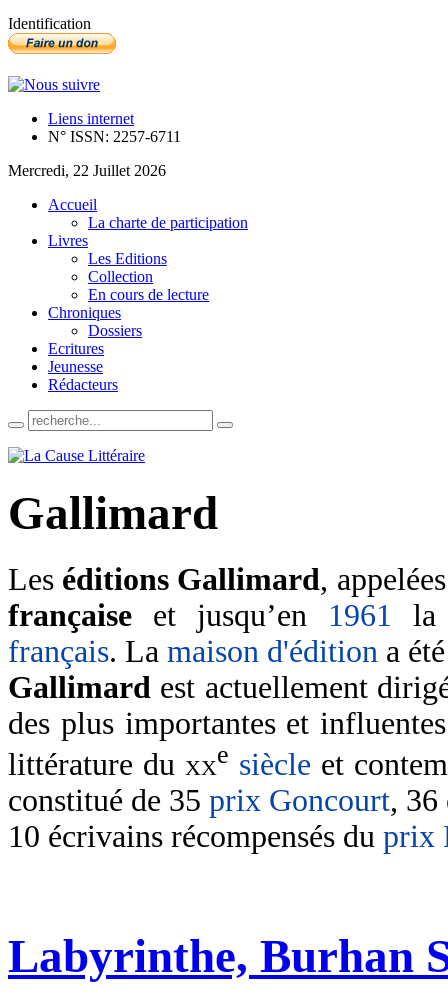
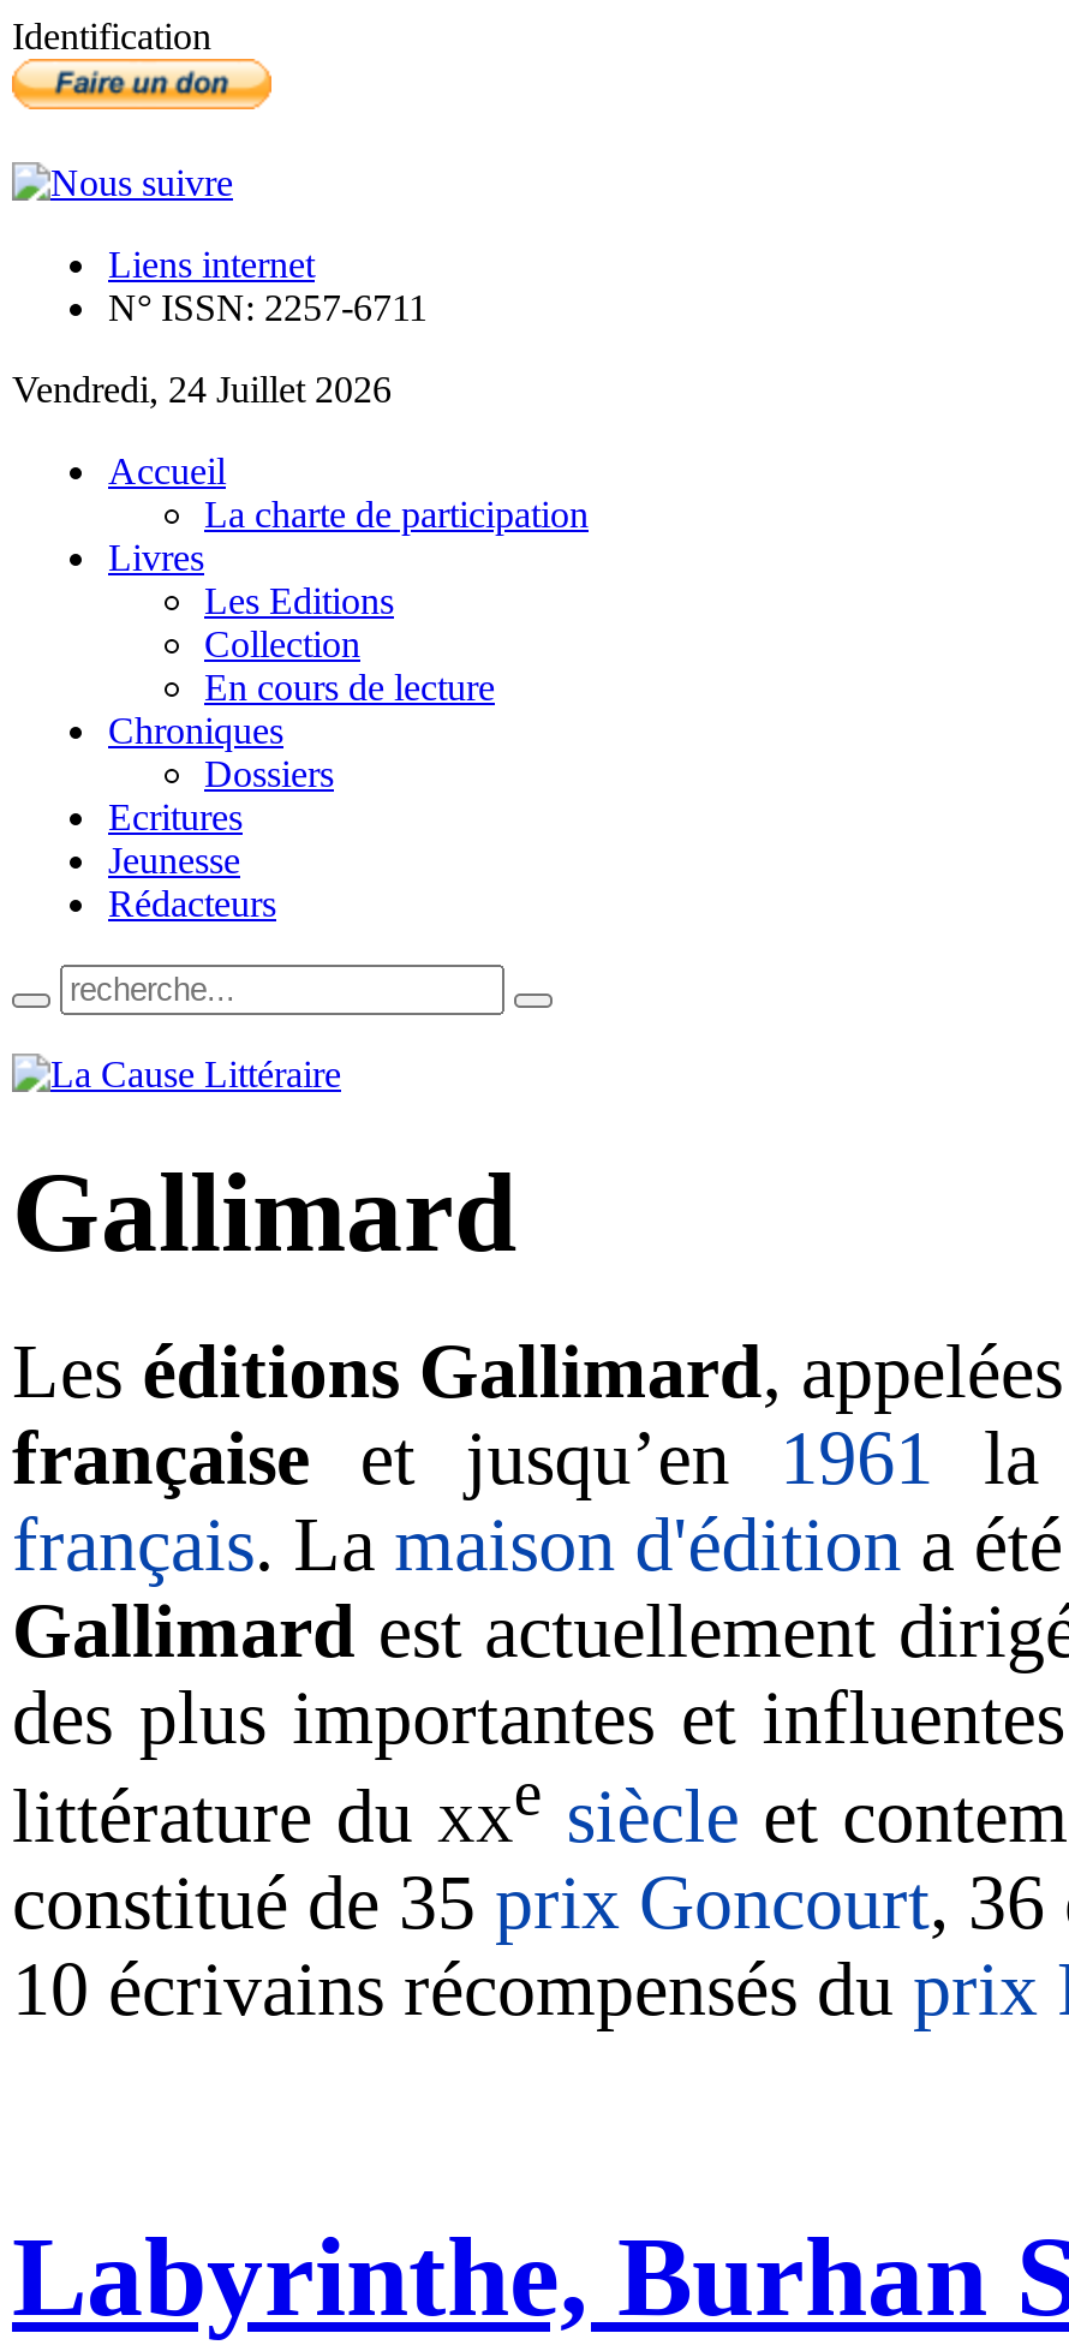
- Mercredi, 22 Juillet 2026
+ Vendredi, 24 Juillet 2026
